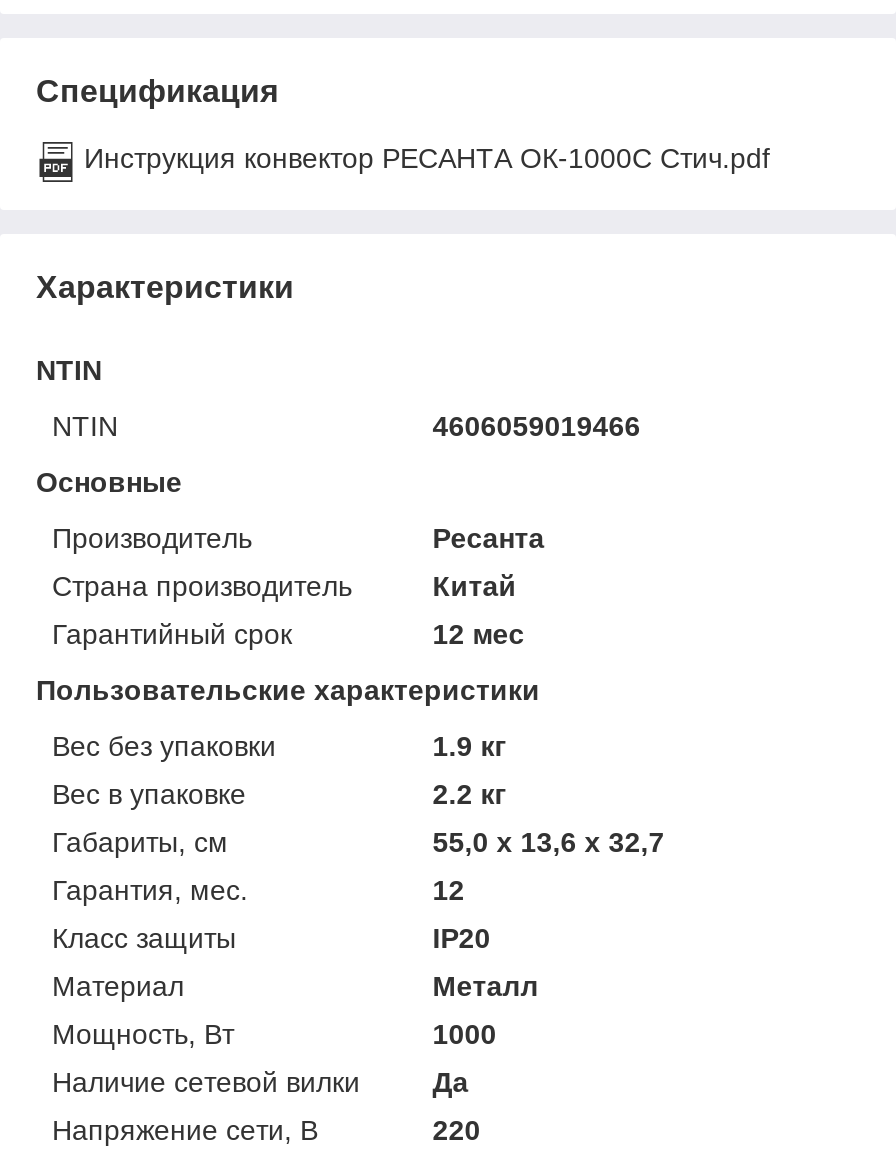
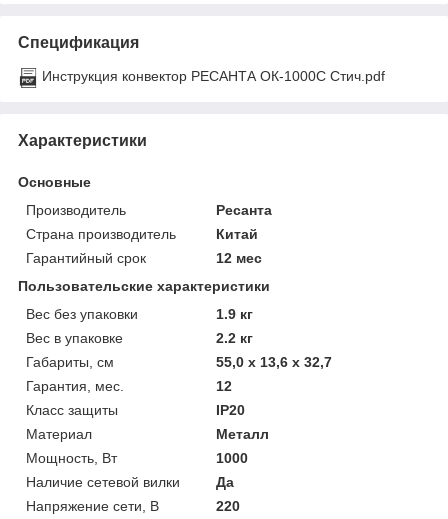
- NTIN
- NTIN
- 4606059019466
